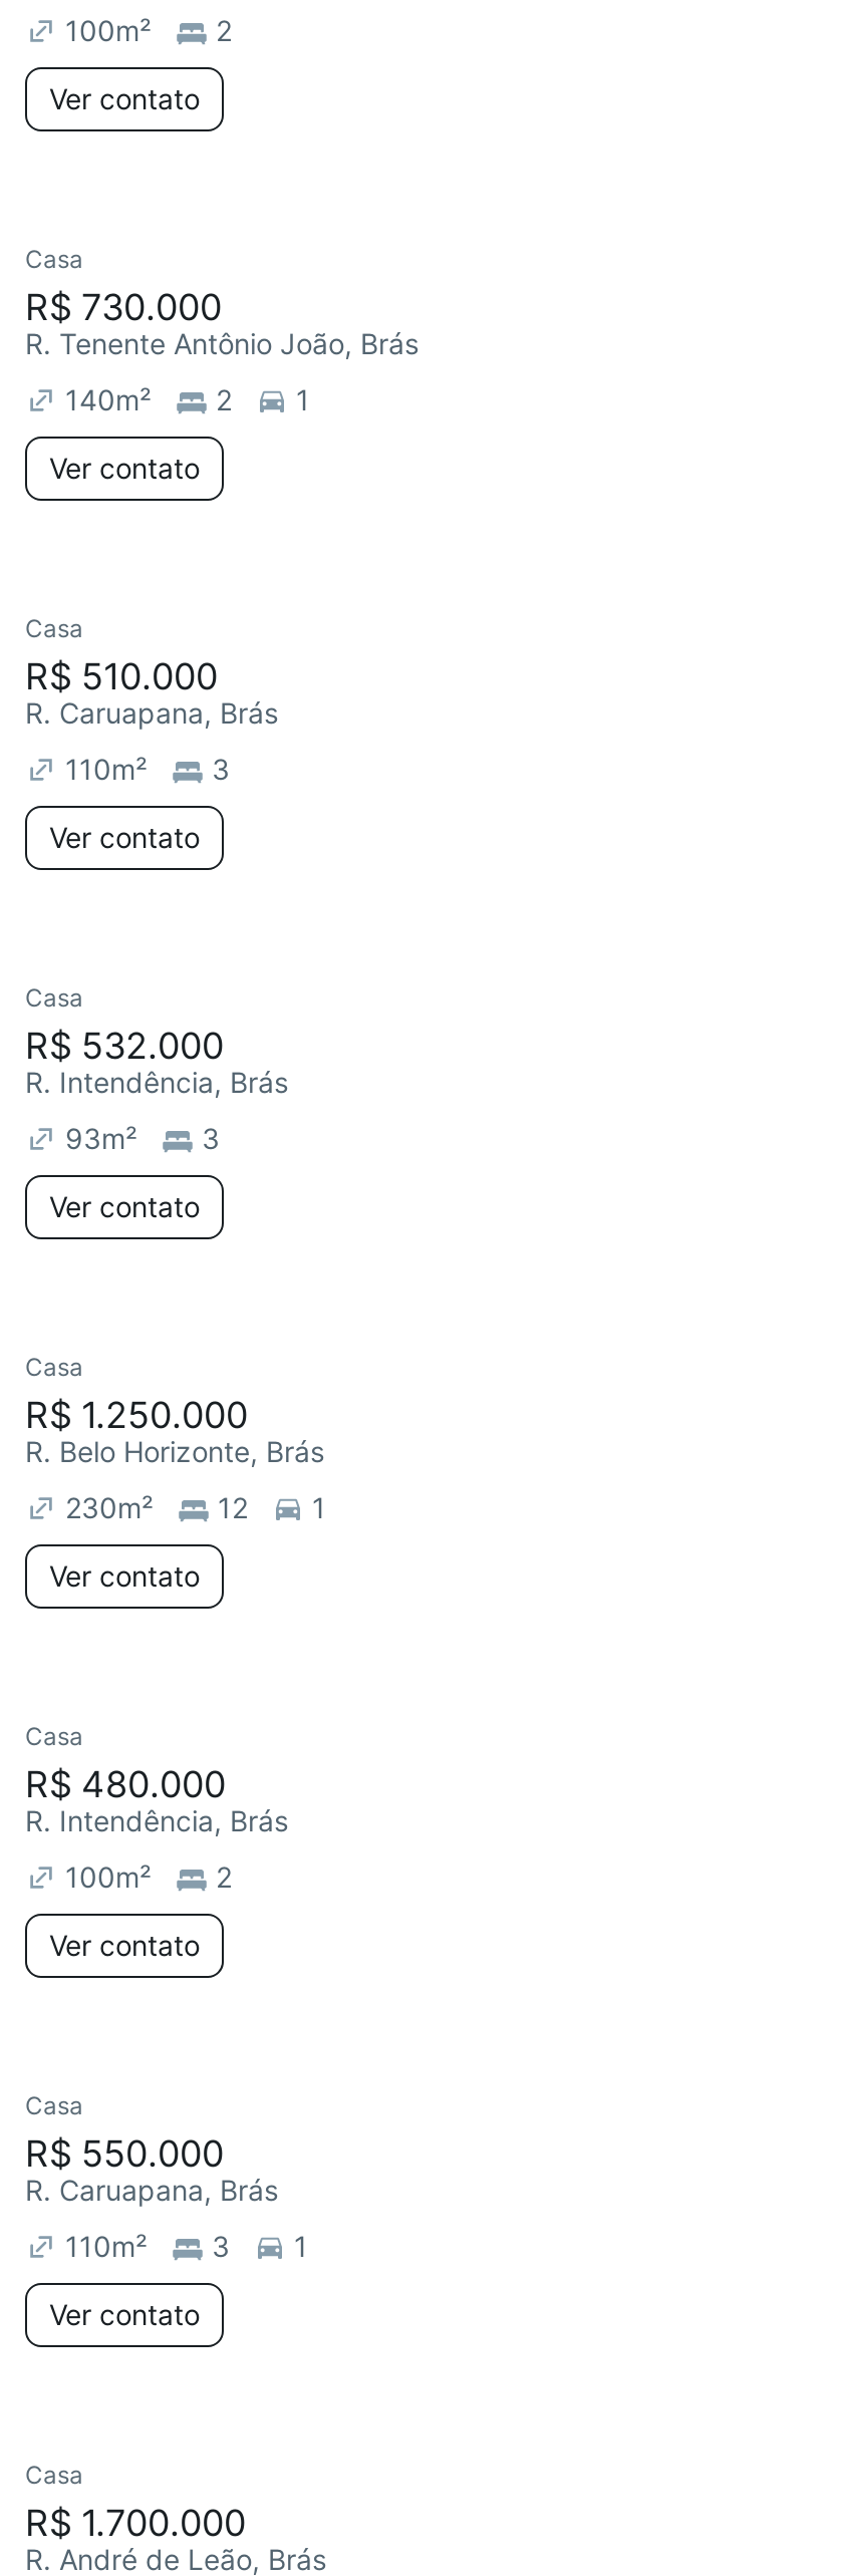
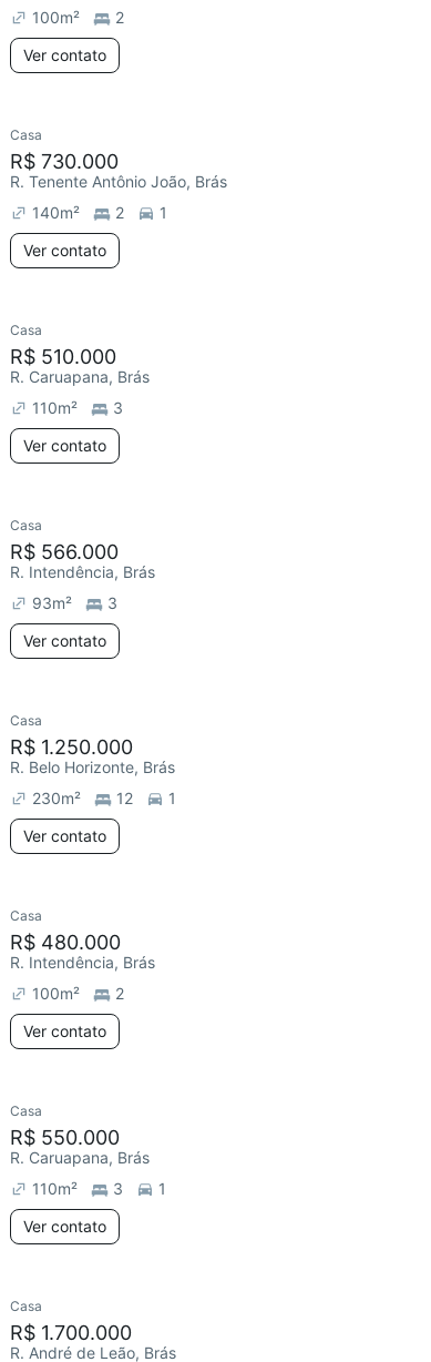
- R$ 532.000
+ R$ 566.000
